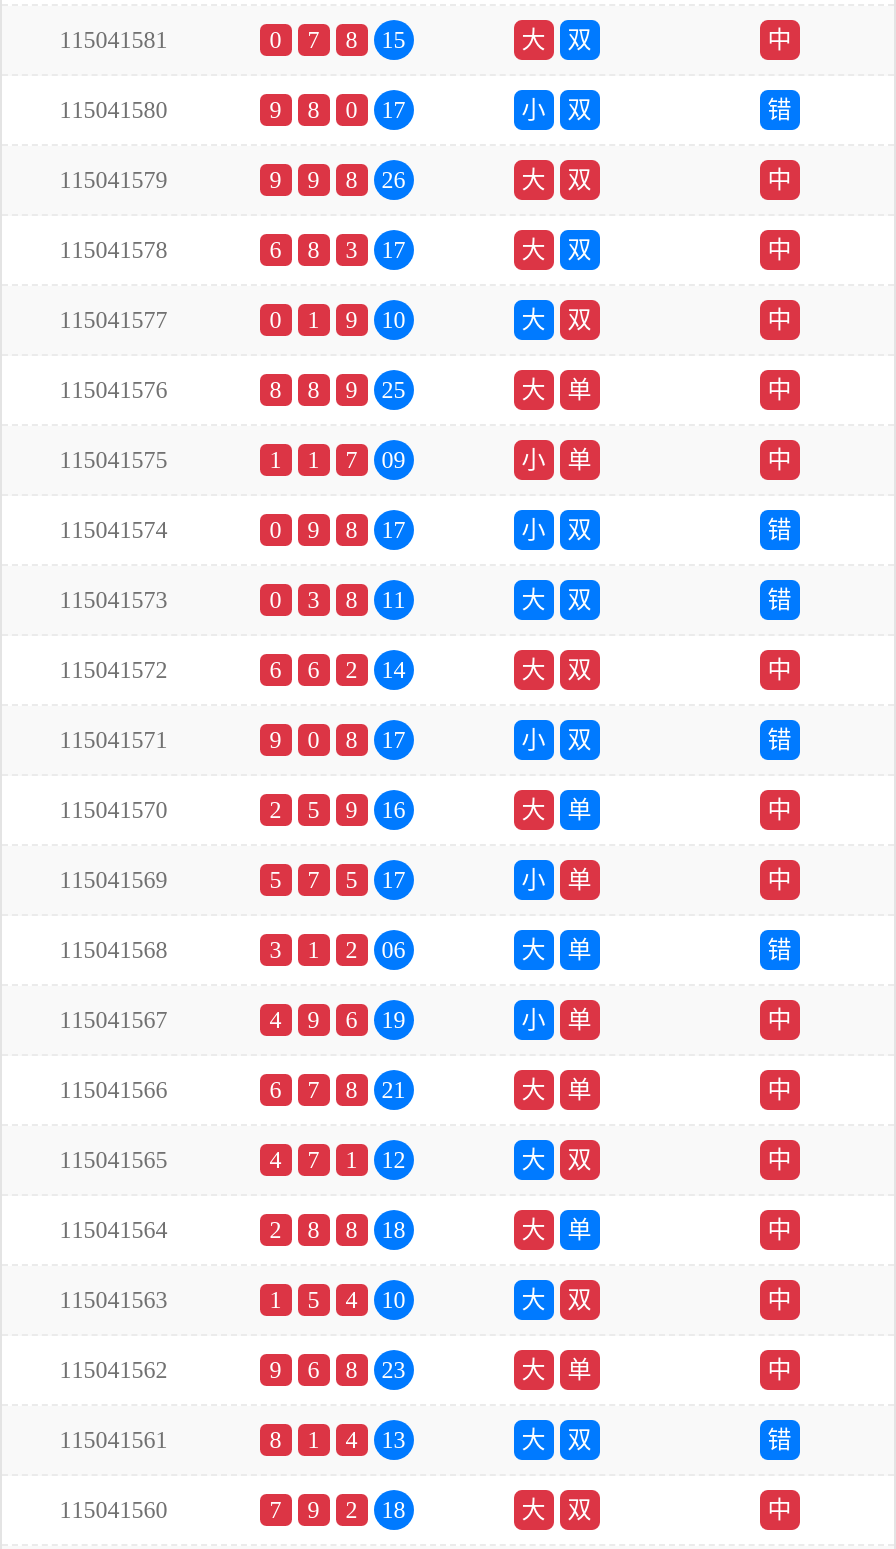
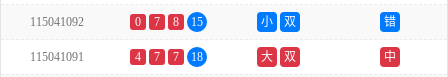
- 115041581
+ 115041092

- 大
- 双
- 中
- 115041580
- 9
- 8
- 0
- 17

- 115041579
- 9
- 9
- 8
- 26
- 大
- 双
- 中
- 115041578
- 6
- 8
- 3
- 17
- 大
- 双
- 中
- 115041577
- 0
- 1
- 9
- 10
- 大
- 双
- 中
- 115041576
- 8
- 8
- 9
- 25
- 大
- 单
- 中
- 115041575
- 1
- 1
- 7
- 09
- 小
- 单
- 中
- 115041574
- 0
- 9
- 8
- 17
- 小
- 双
- 错
- 115041573
- 0
- 3
- 8
- 11
- 大
- 双
- 错
- 115041572
- 6
- 6
- 2
- 14
- 大
- 双
- 中
- 115041571
- 9
- 0
- 8
- 17
- 小
- 双
- 错
- 115041570
- 2
- 5
- 9
- 16
- 大
- 单
- 中
- 115041569
- 5
- 7
- 5
- 17
- 小
- 单
- 中
- 115041568
- 3
- 1
- 2
- 06
- 大
- 单
- 错
- 115041567
- 4
- 9
- 6
- 19
- 小
- 单
- 中
- 115041566
- 6
- 7
- 8
- 21
- 大
- 单
- 中
- 115041565
+ 115041091

- 1
- 12
- 大
- 双
- 中
- 115041564
- 2
- 8
- 8
- 18
- 大
- 单
- 中
- 115041563
- 1
- 5
- 4
- 10
- 大
- 双
- 中
- 115041562
- 9
- 6
- 8
- 23
- 大
- 单
- 中
- 115041561
- 8
- 1
- 4
- 13
- 大
- 双
- 错
- 115041560

- 9
- 2
